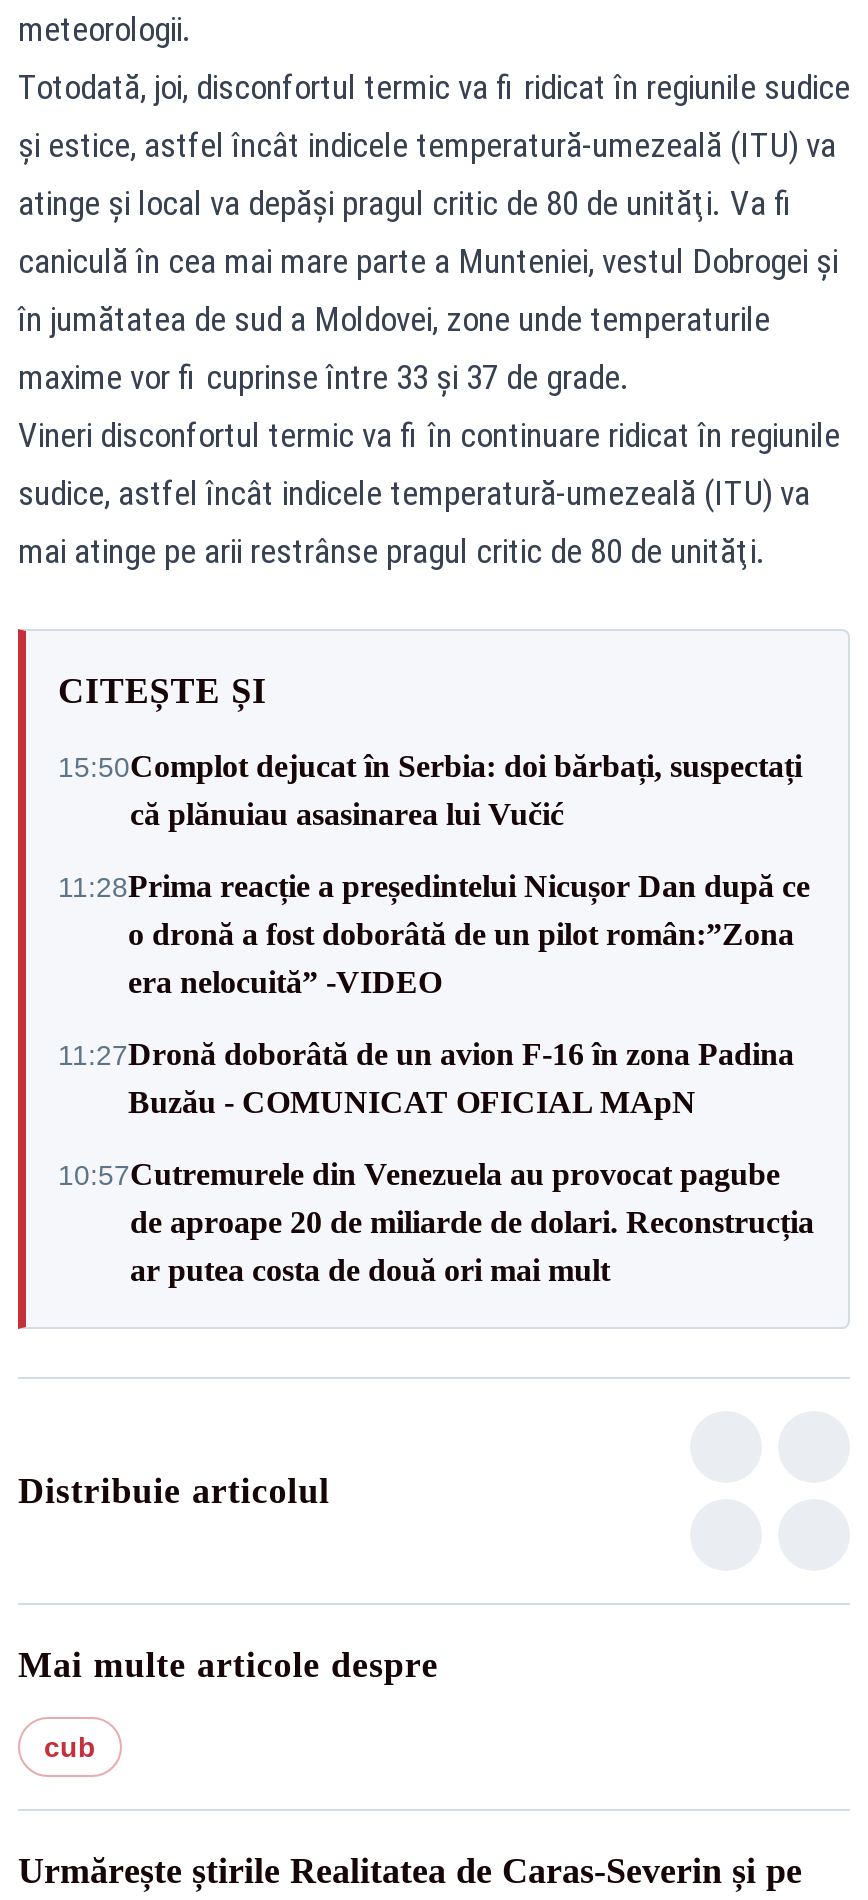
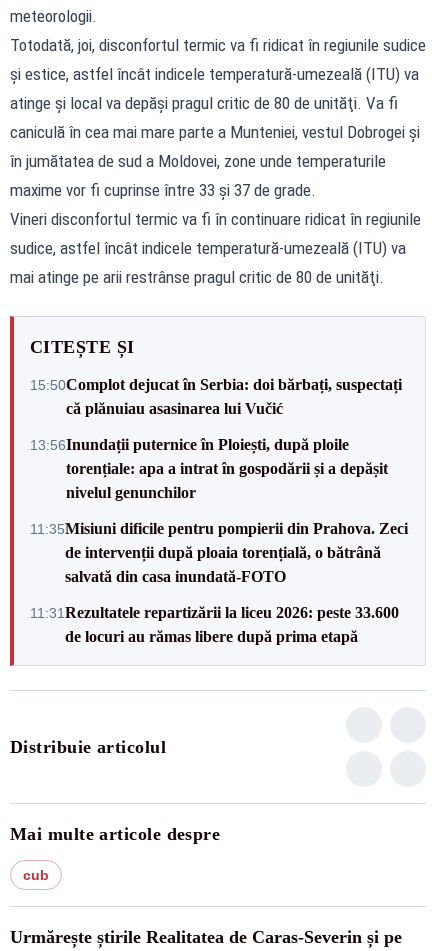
- 11:28Prima reacție a președintelui Nicușor Dan după ce
- o dronă a fost doborâtă de un pilot român:”Zona
- era nelocuită” -VIDEO
+ 13:56Inundații puternice în Ploiești, după ploile
+ torențiale: apa a intrat în gospodării și a depășit
+ nivelul genunchilor

- 11:27Dronă doborâtă de un avion F‑16 în zona Padina
- Buzău - COMUNICAT OFICIAL MApN
+ 11:35Misiuni dificile pentru pompierii din Prahova. Zeci
+ de intervenții după ploaia torențială, o bătrână
+ salvată din casa inundată-FOTO

- 10:57Cutremurele din Venezuela au provocat pagube
- de aproape 20 de miliarde de dolari. Reconstrucția
- ar putea costa de două ori mai mult
+ 11:31 Rezultatele repartizării la liceu 2026: peste 33.600
+ de locuri au rămas libere după prima etapă
